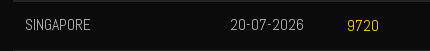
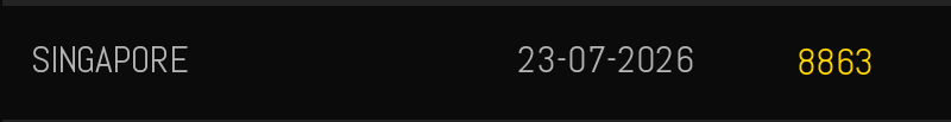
- 20-07-2026
+ 23-07-2026

- 9720
+ 8863
